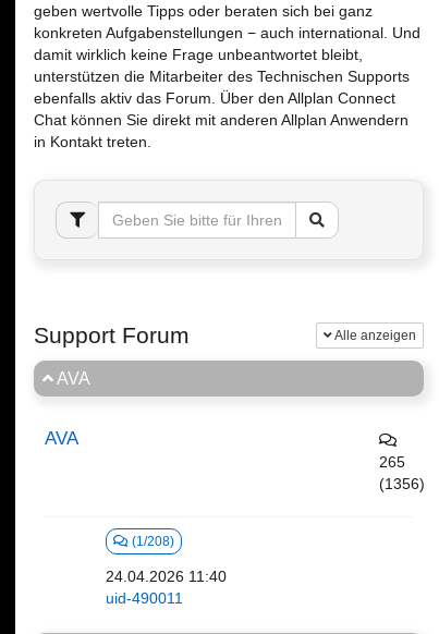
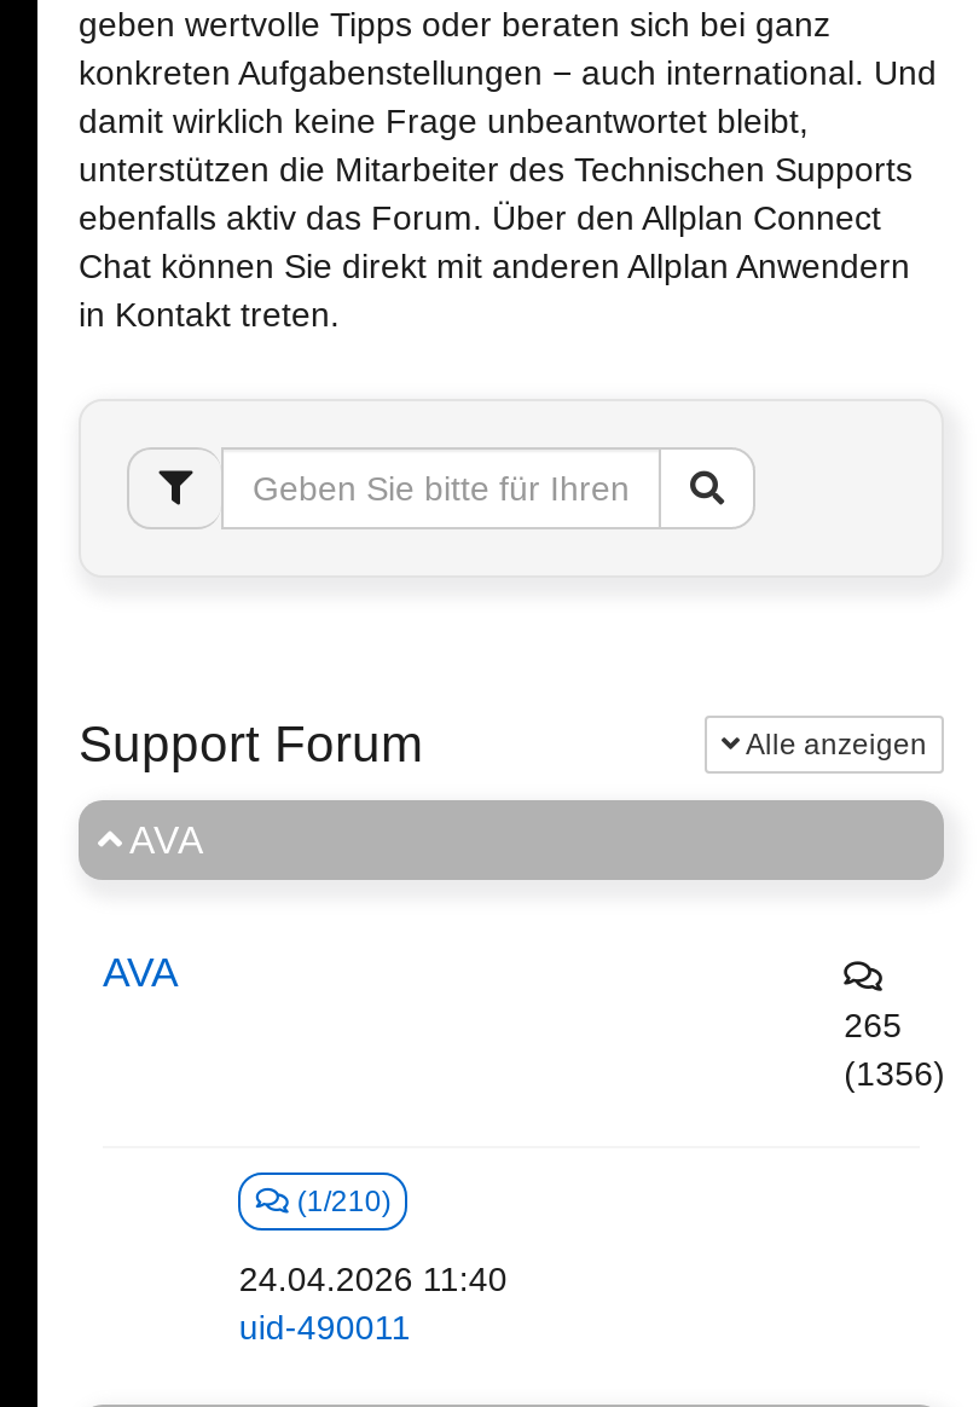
- (1/208)
+ (1/210)
